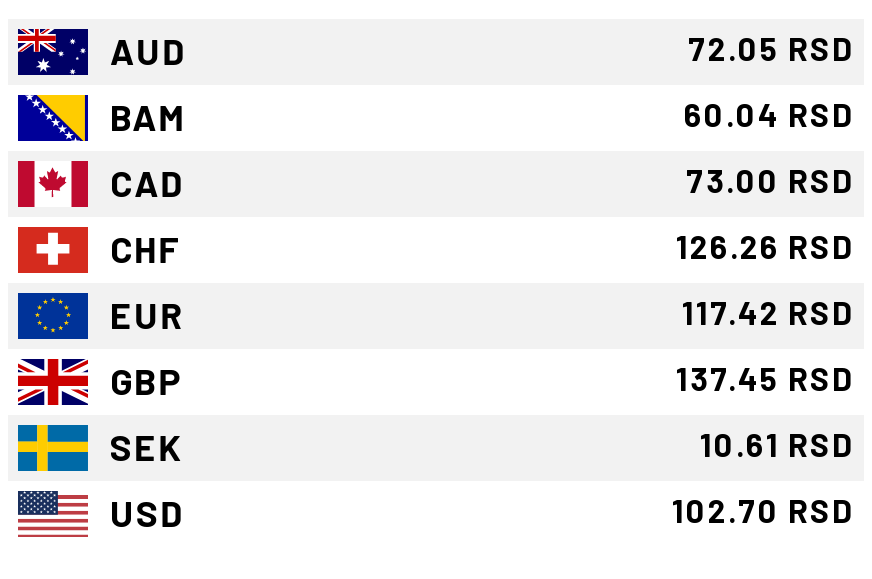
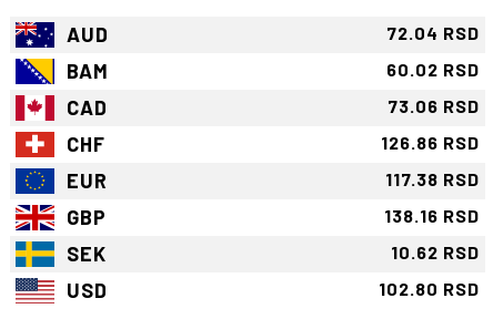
- 72.05 RSD
+ 72.04 RSD

- 60.04 RSD
+ 60.02 RSD

- 73.00 RSD
+ 73.06 RSD

- 126.26 RSD
+ 126.86 RSD

- 117.42 RSD
+ 117.38 RSD

- 137.45 RSD
+ 138.16 RSD

- 10.61 RSD
+ 10.62 RSD

- 102.70 RSD
+ 102.80 RSD
